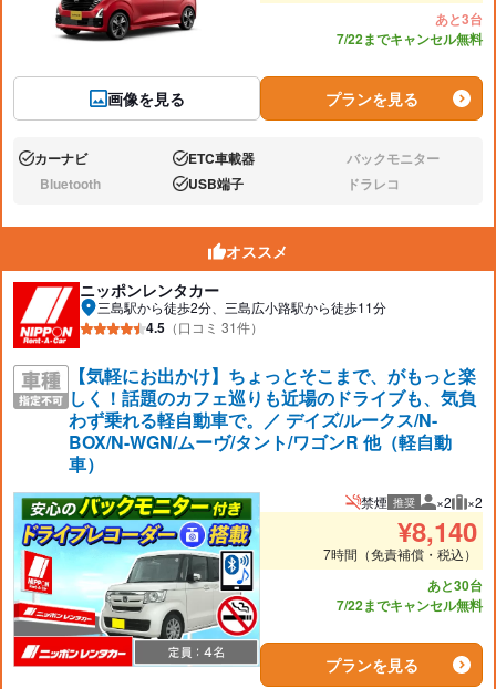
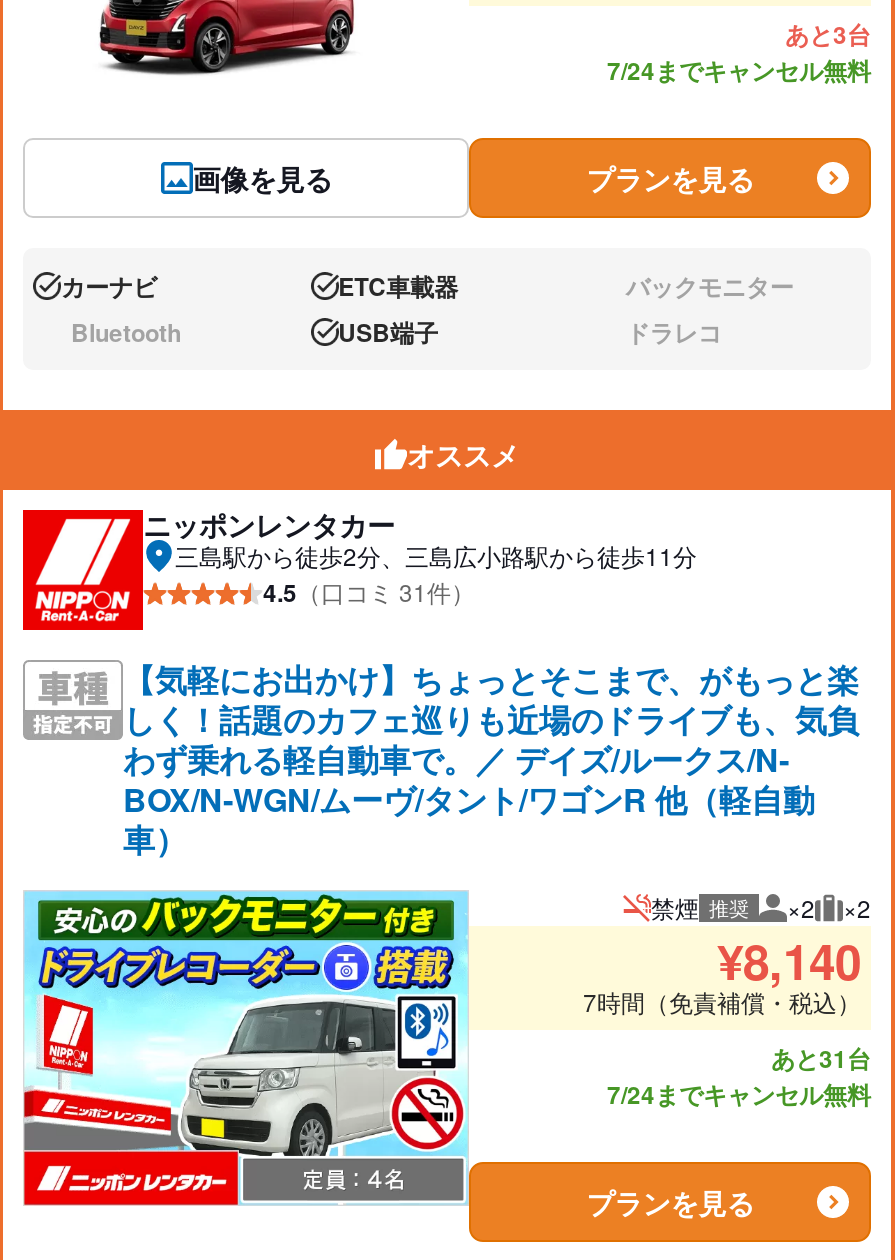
- 7/22までキャンセル無料
+ 7/24までキャンセル無料

- あと30台
+ あと31台

- 7/22までキャンセル無料
+ 7/24までキャンセル無料
